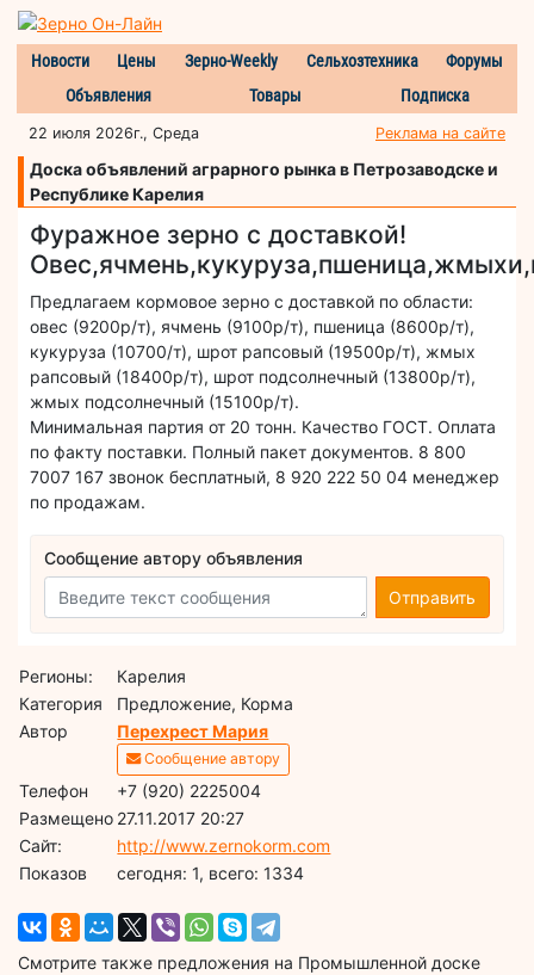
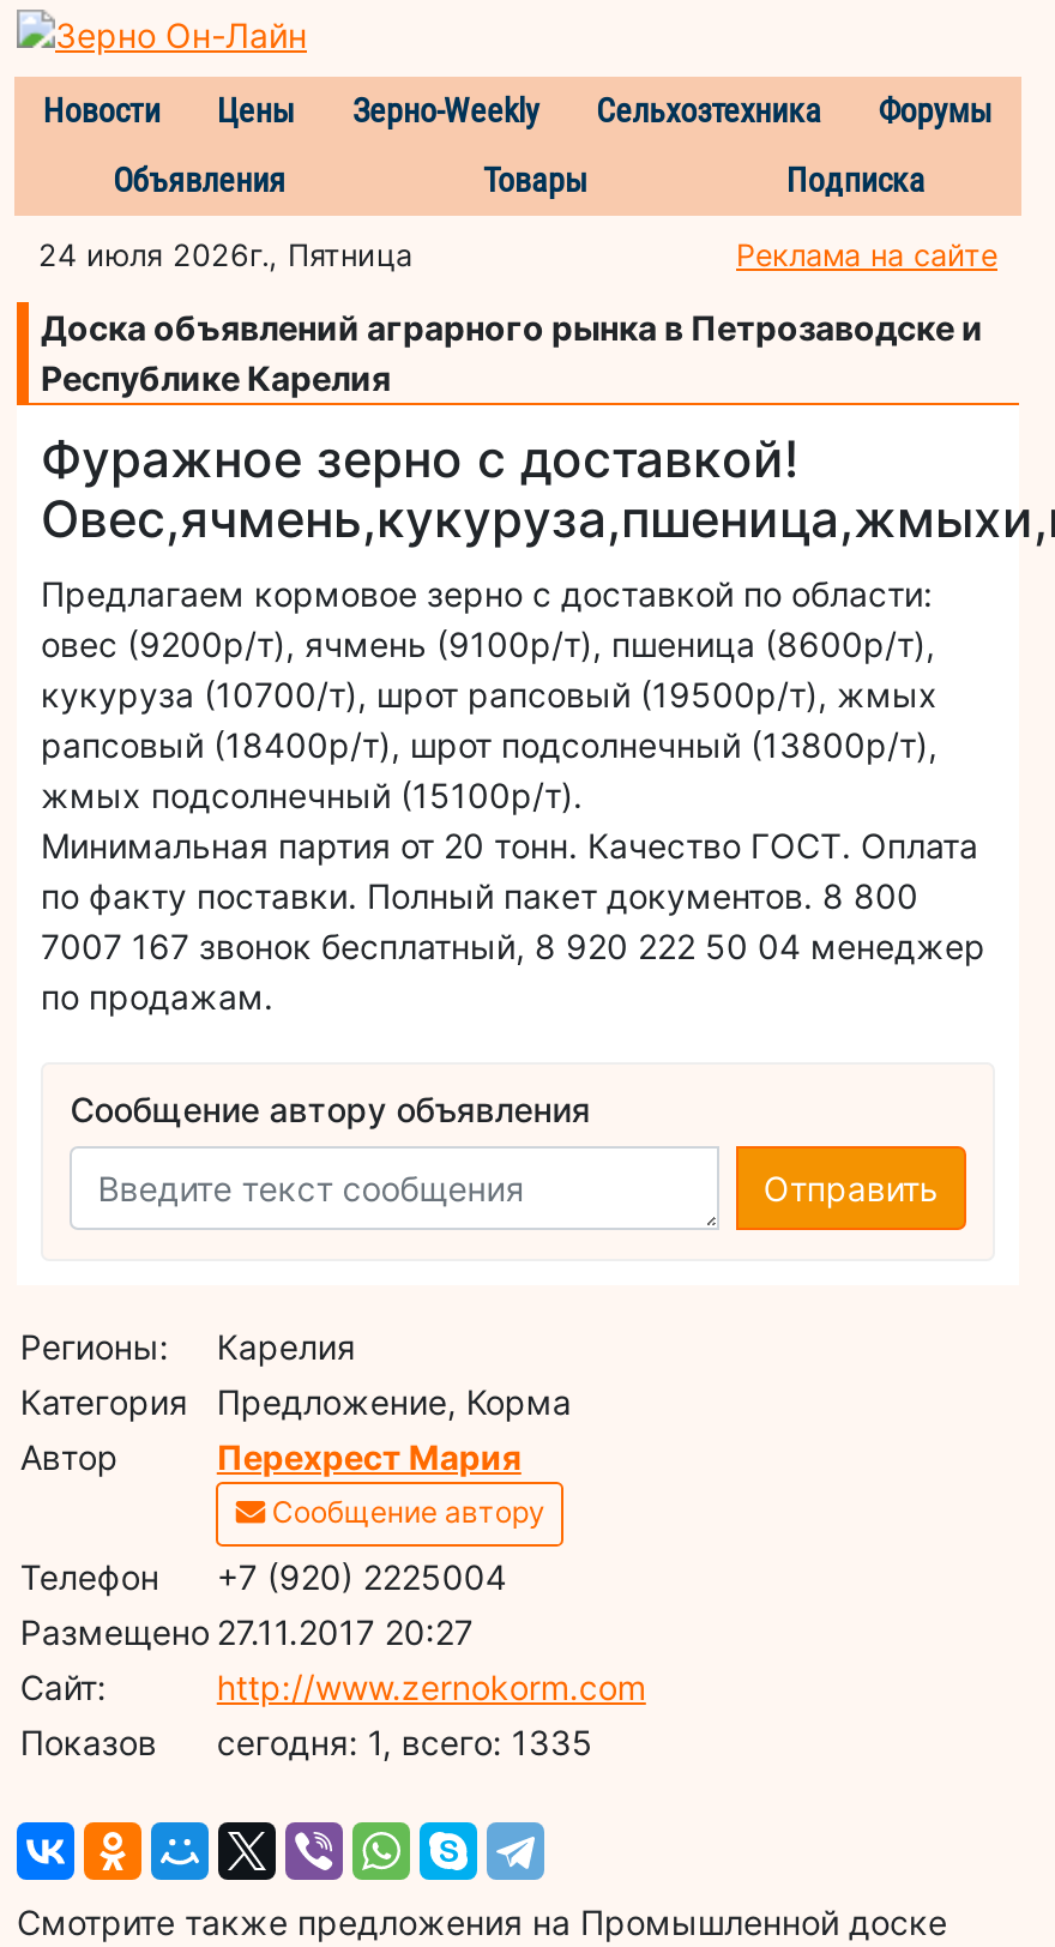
- 22 июля 2026г., Среда
+ 24 июля 2026г., Пятница

- cегодня: 1, всего: 1334
+ cегодня: 1, всего: 1335
